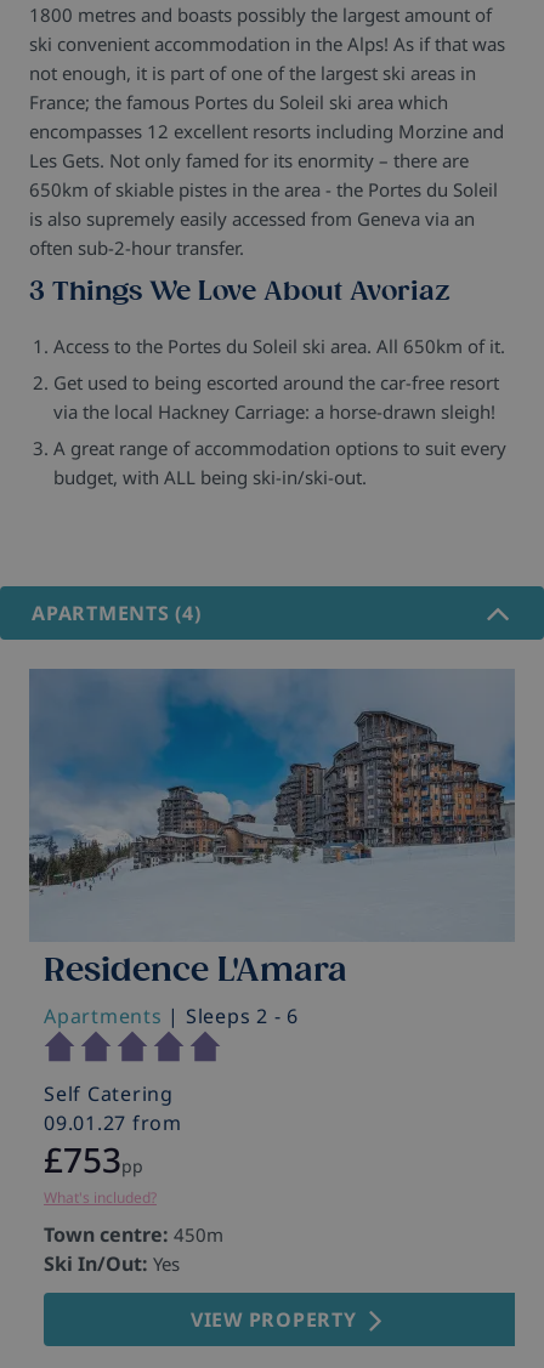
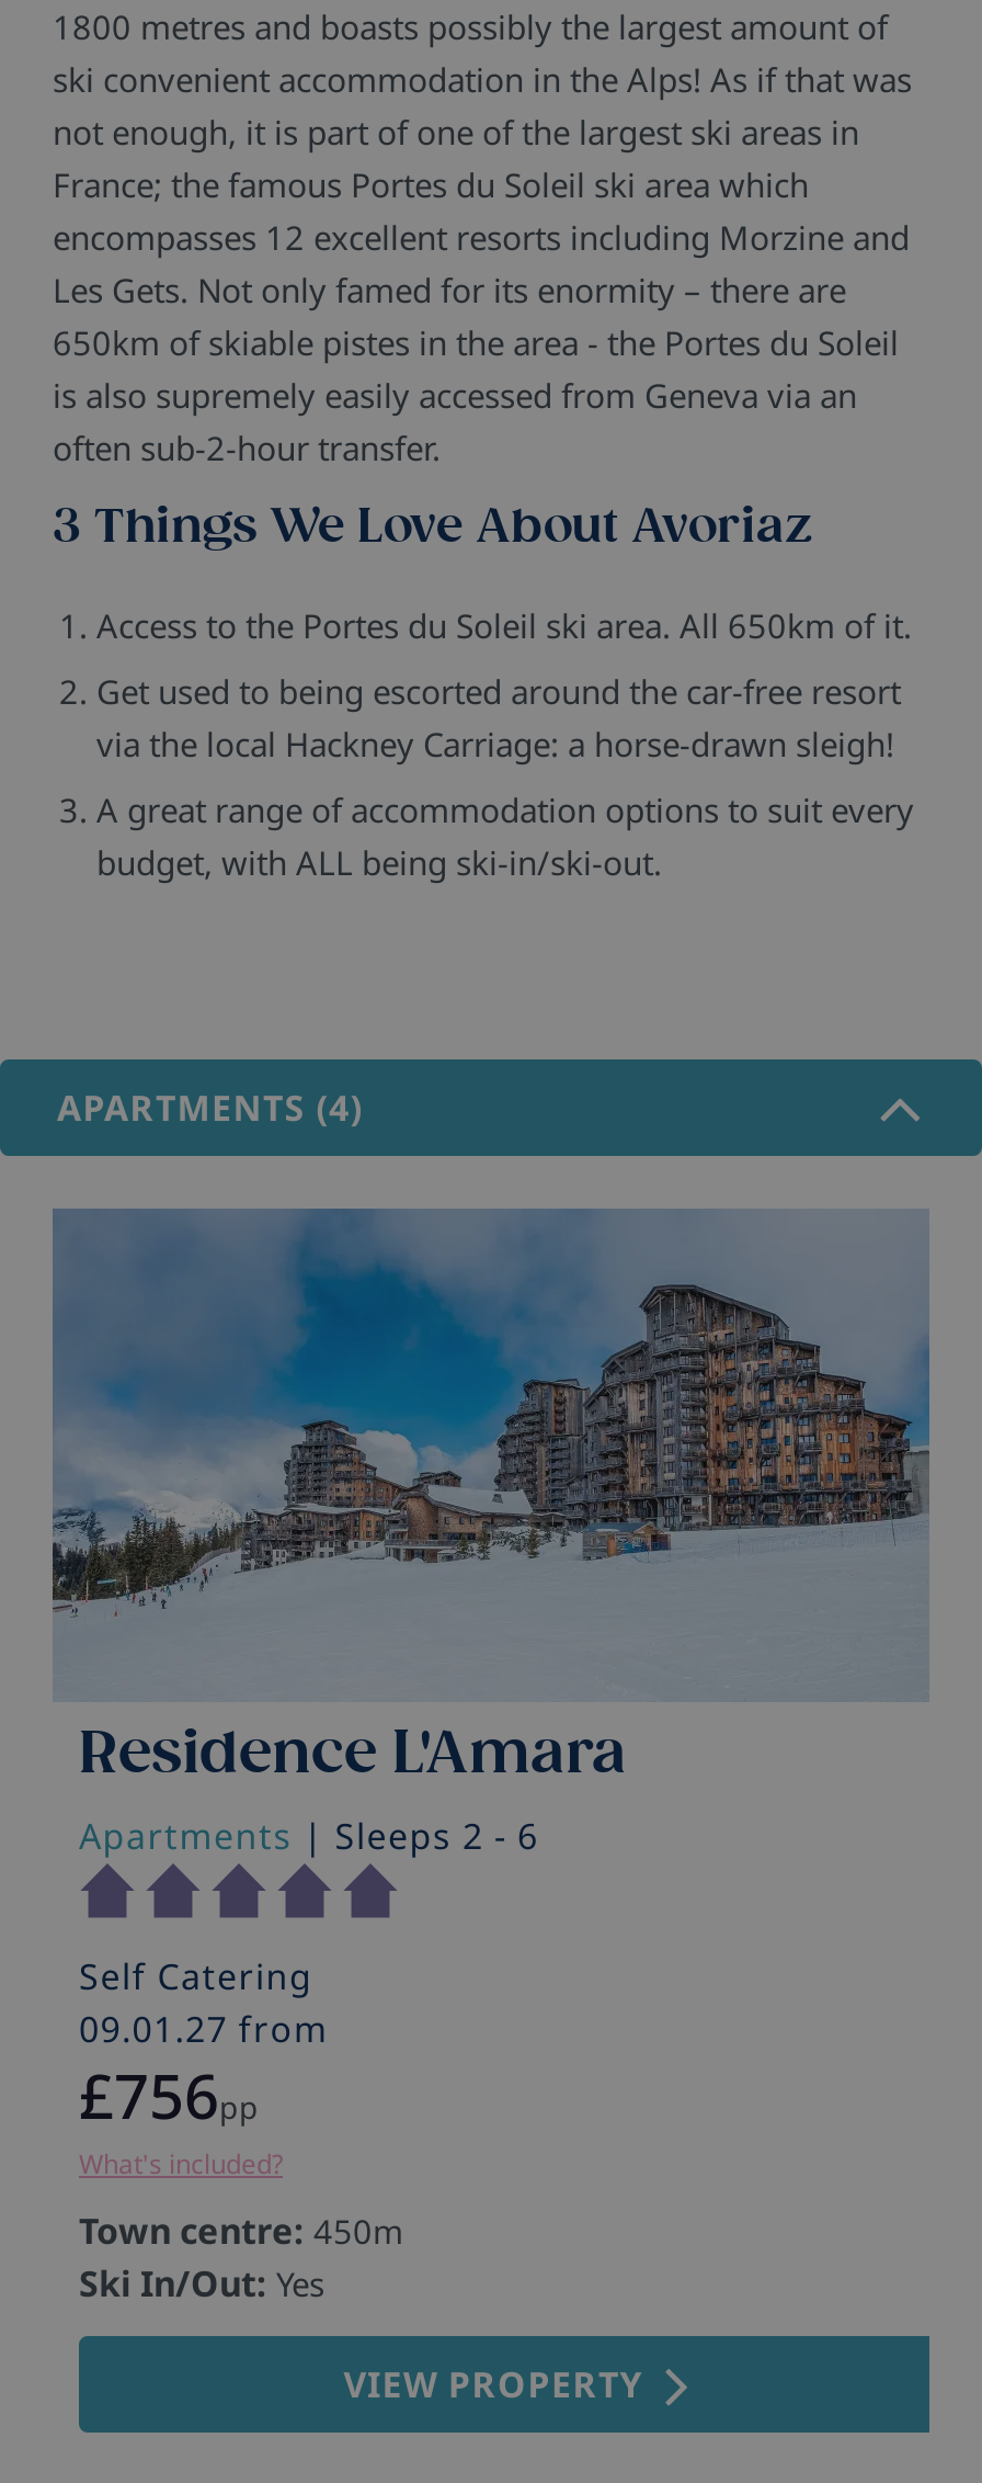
- £753pp
+ £756pp
